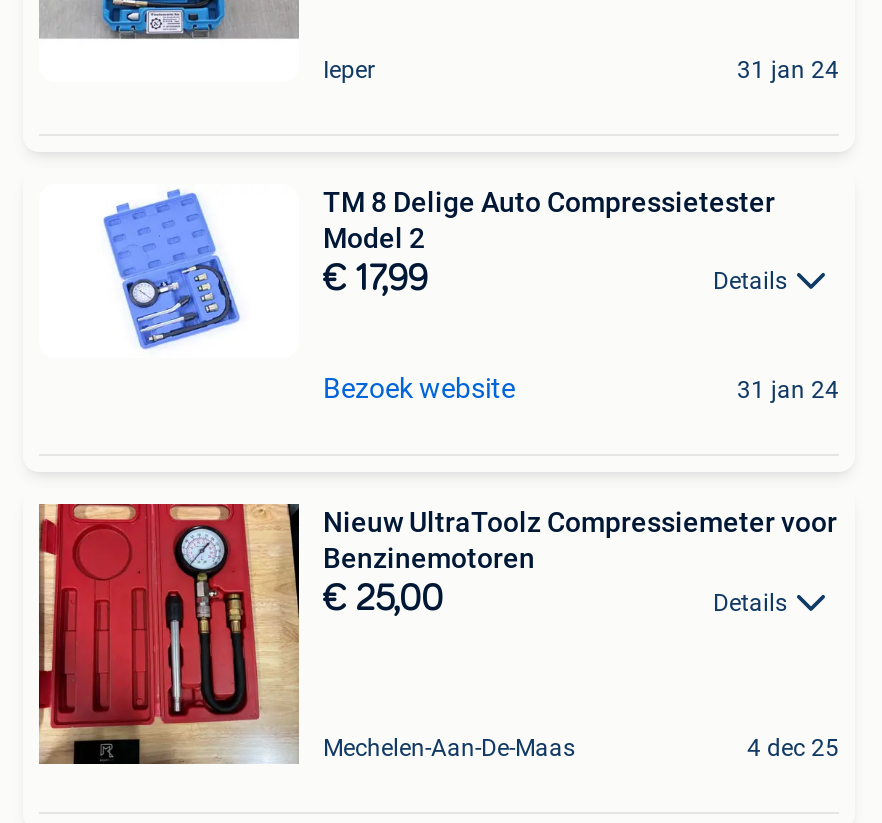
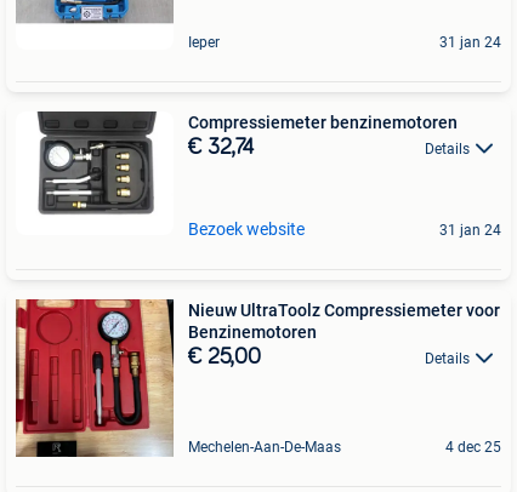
- [image]
- TM 8 Delige Auto Compressietester
- Model 2
- € 17,99
+ [image]
+ Compressiemeter benzinemotoren
+ € 32,74
